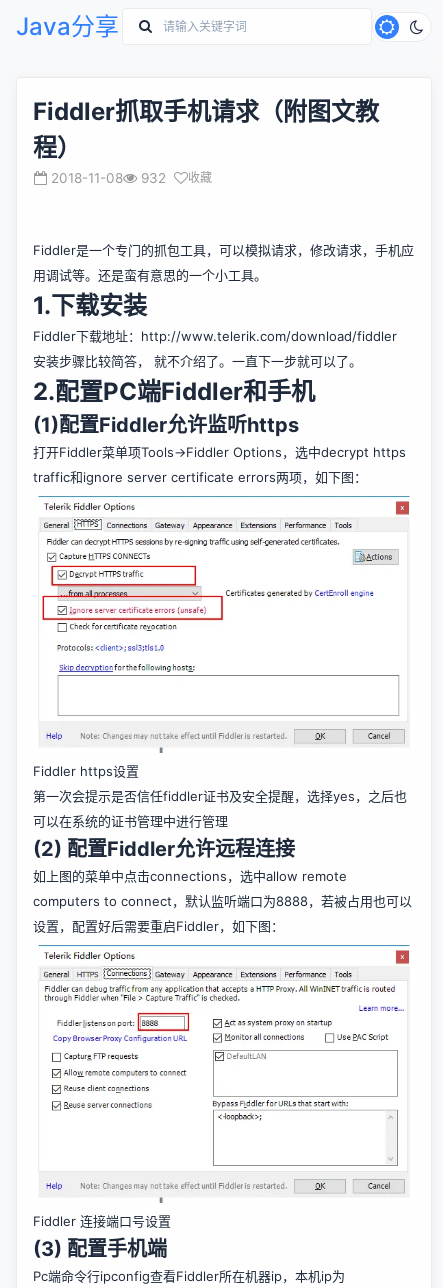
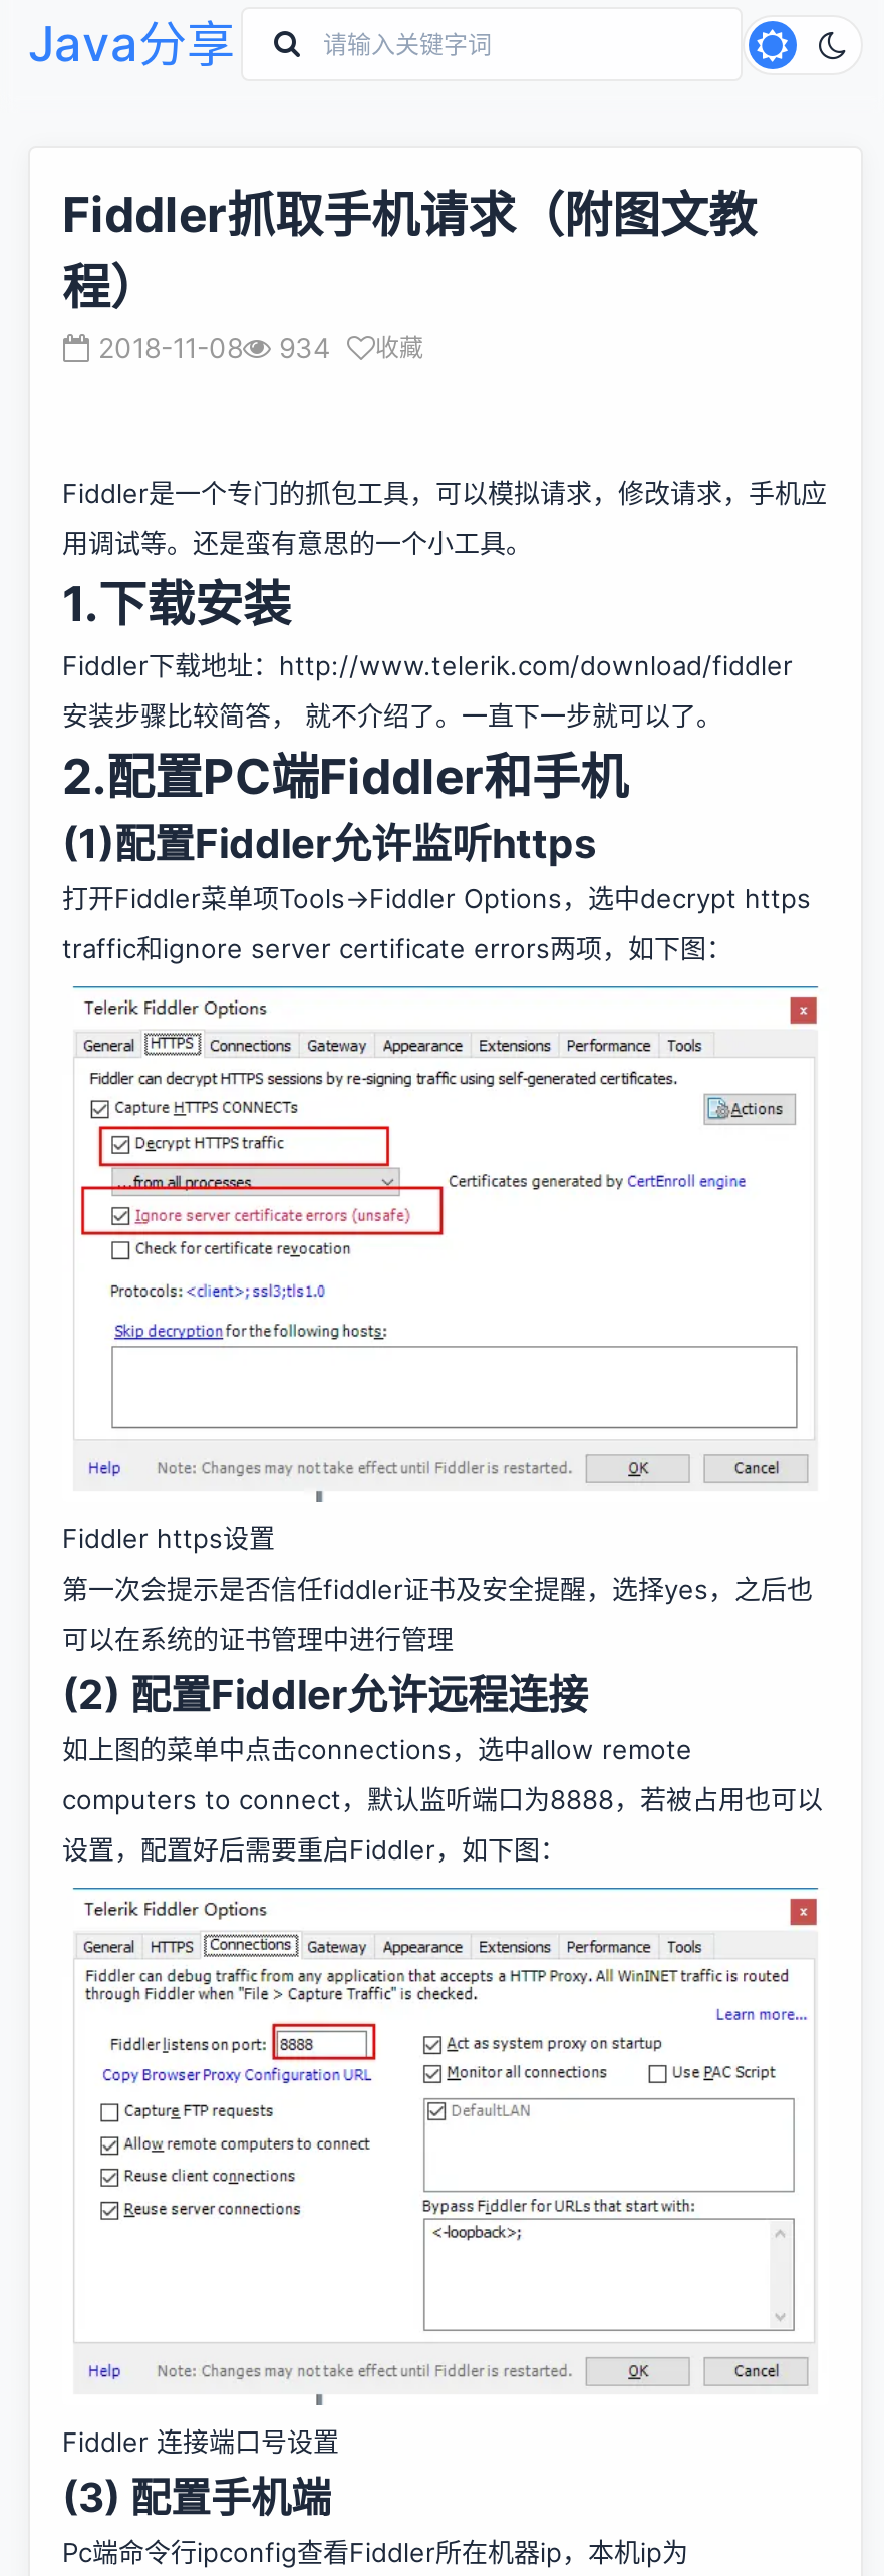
- 2018-11-08 932 收藏
+ 2018-11-08 934 收藏
